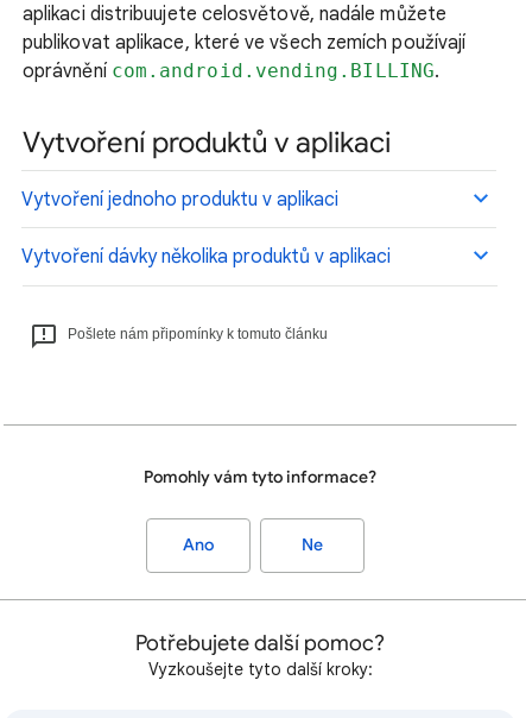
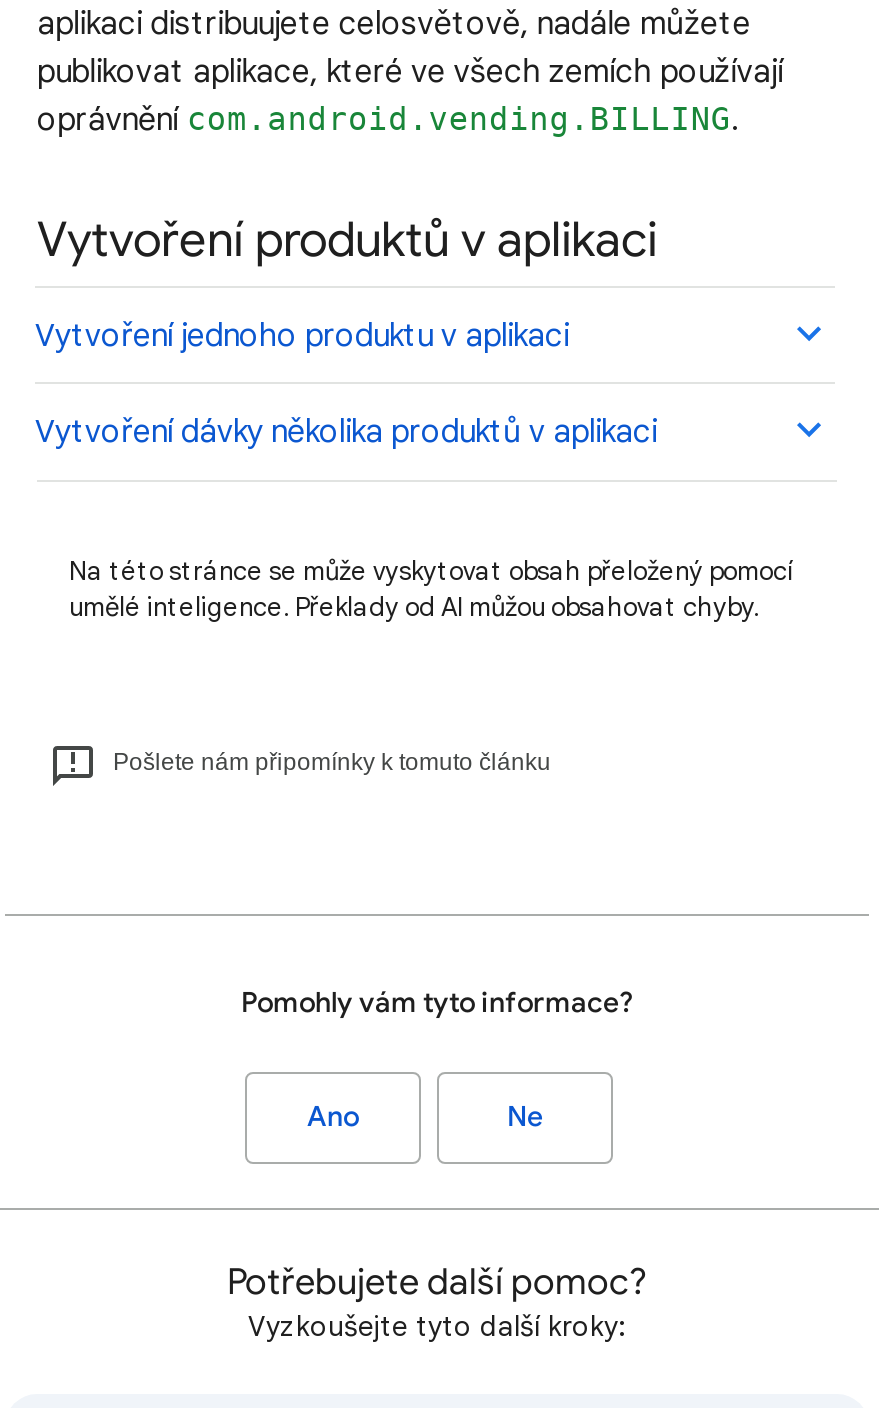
+ Na této stránce se může vyskytovat obsah přeložený pomocí
+ umělé inteligence. Překlady od AI můžou obsahovat chyby.
